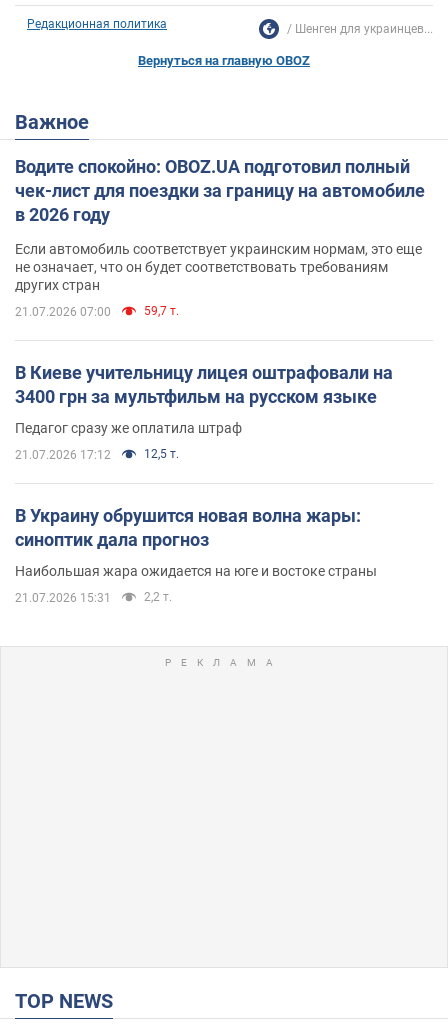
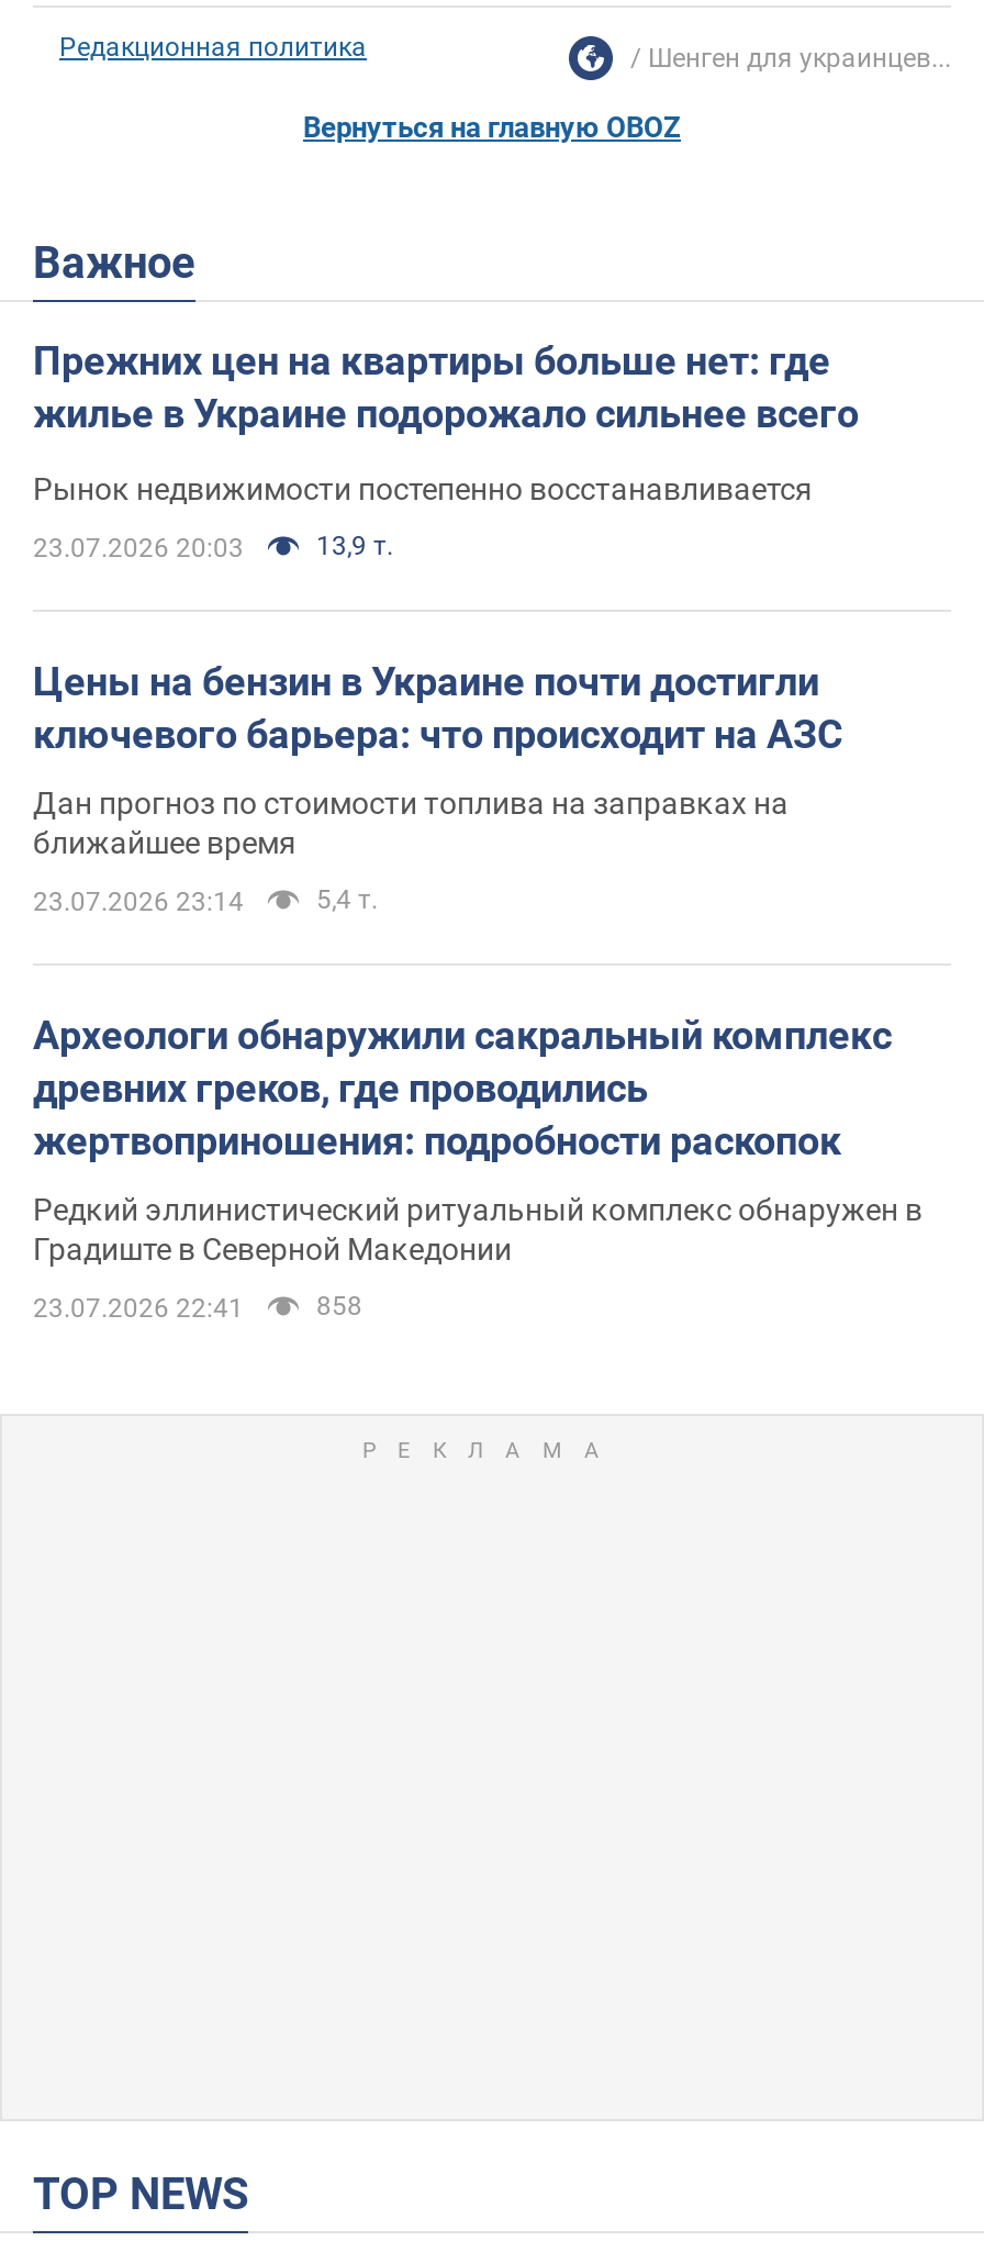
- Водите спокойно: OBOZ.UA подготовил полный
- чек-лист для поездки за границу на автомобиле
- в 2026 году
+ Прежних цен на квартиры больше нет: где
+ жилье в Украине подорожало сильнее всего

- Если автомобиль соответствует украинским нормам, это еще
- не означает, что он будет соответствовать требованиям
- других стран
+ Рынок недвижимости постепенно восстанавливается

- 21.07.2026 07:00
- 59,7 т.
+ 23.07.2026 20:03
+ 13,9 т.

- В Киеве учительницу лицея оштрафовали на
- 3400 грн за мультфильм на русском языке
+ Цены на бензин в Украине почти достигли
+ ключевого барьера: что происходит на АЗС

- Педагог сразу же оплатила штраф
+ Дан прогноз по стоимости топлива на заправках на
+ ближайшее время

- 21.07.2026 17:12
- 12,5 т.
+ 23.07.2026 23:14
+ 5,4 т.

- В Украину обрушится новая волна жары:
- синоптик дала прогноз
+ Археологи обнаружили сакральный комплекс
+ древних греков, где проводились
+ жертвоприношения: подробности раскопок

- Наибольшая жара ожидается на юге и востоке страны
+ Редкий эллинистический ритуальный комплекс обнаружен в
+ Градиште в Северной Македонии

- 21.07.2026 15:31
- 2,2 т.
+ 23.07.2026 22:41
+ 858
